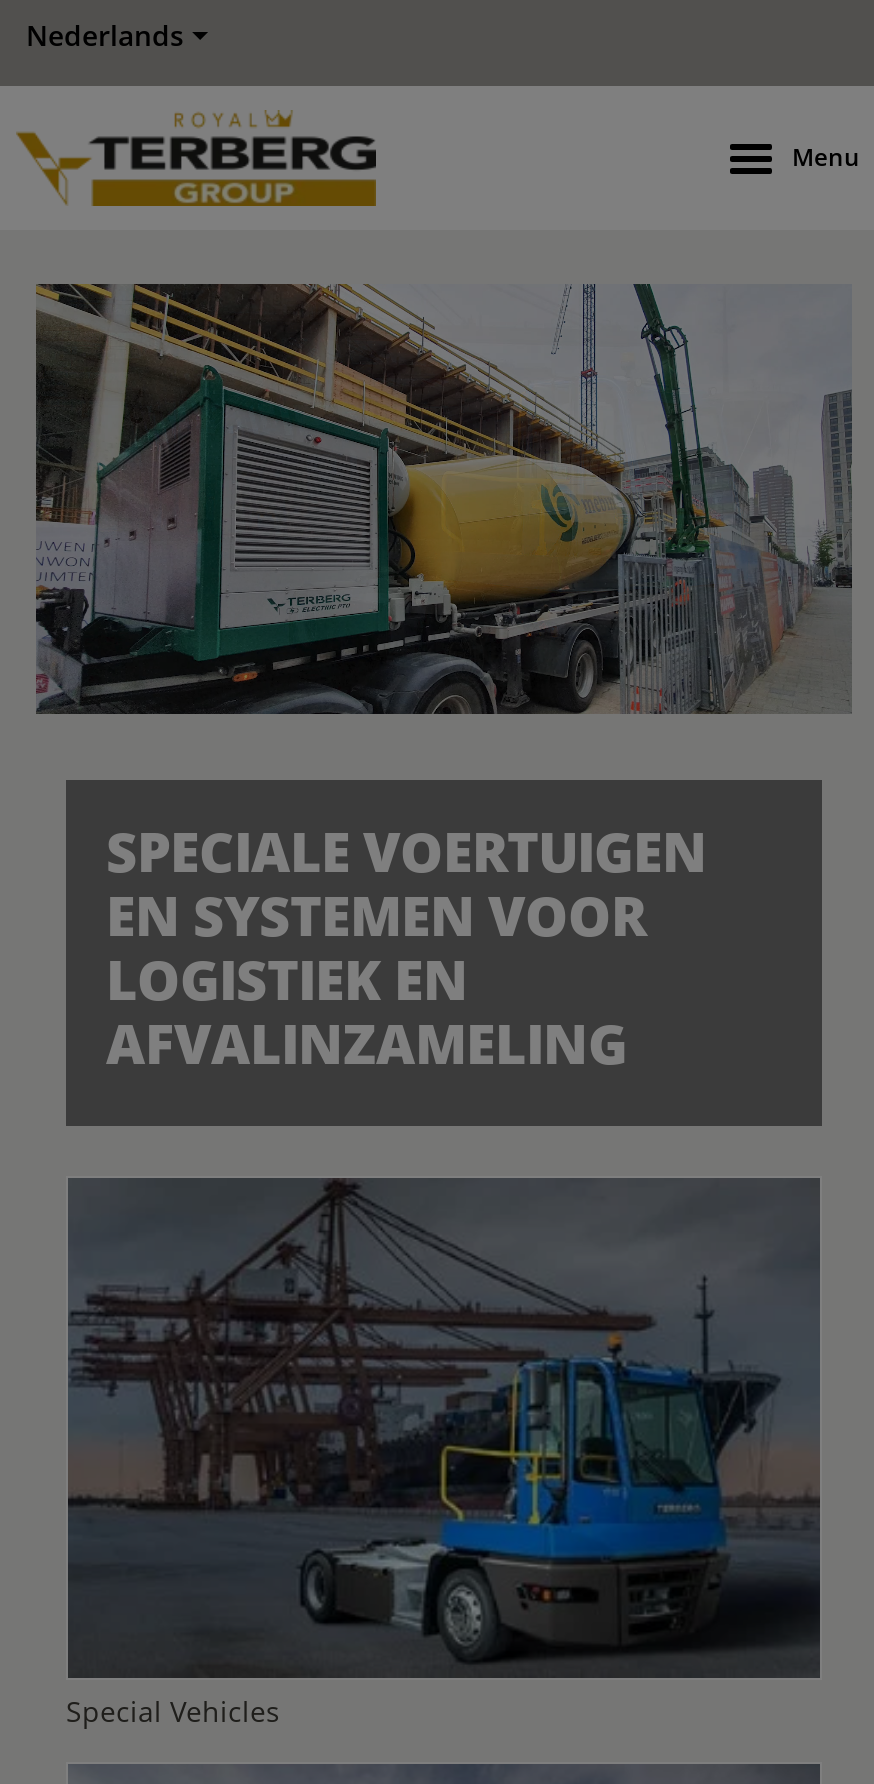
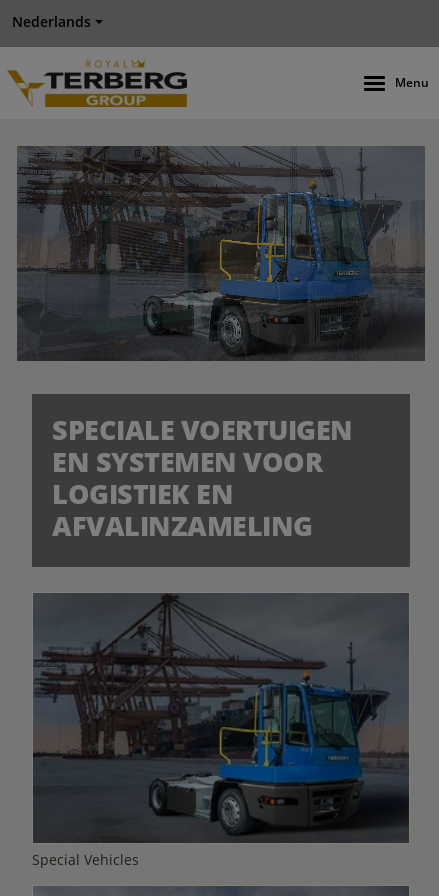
- [image]
+ [image]
